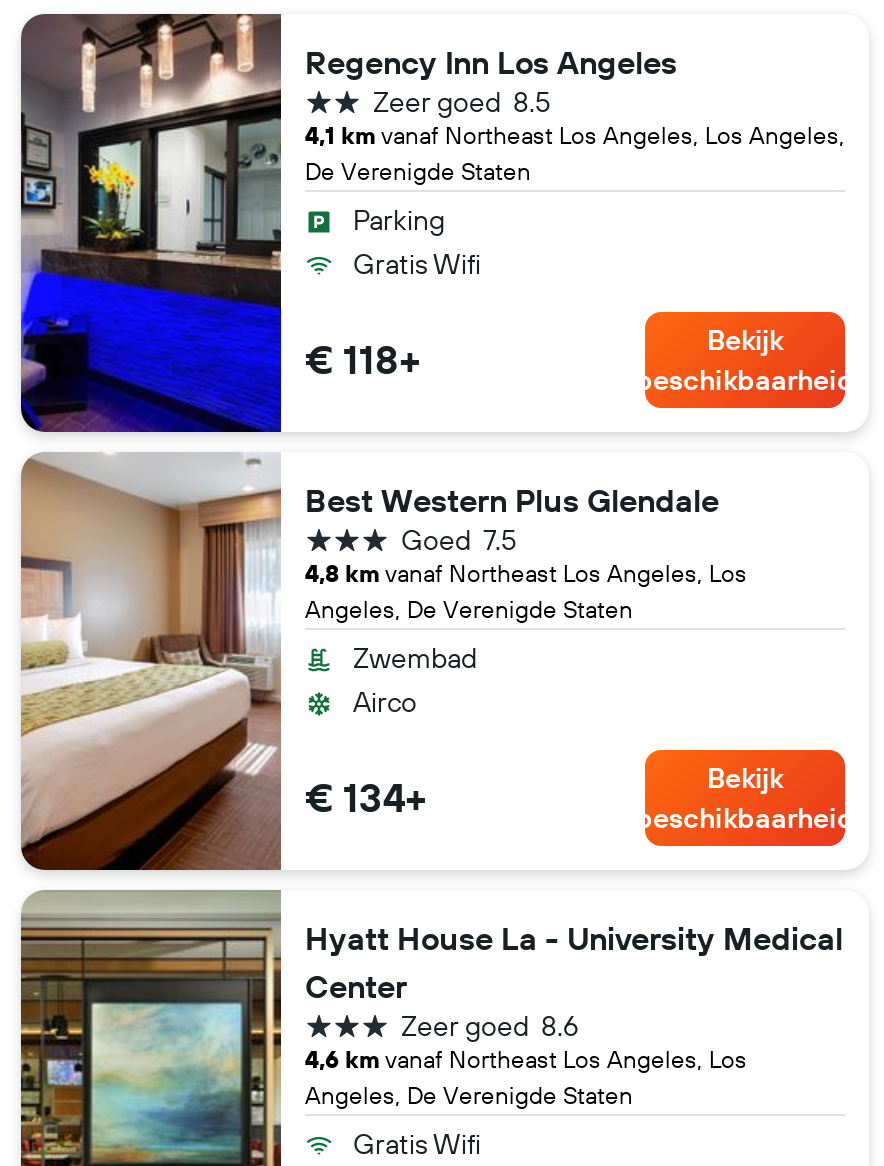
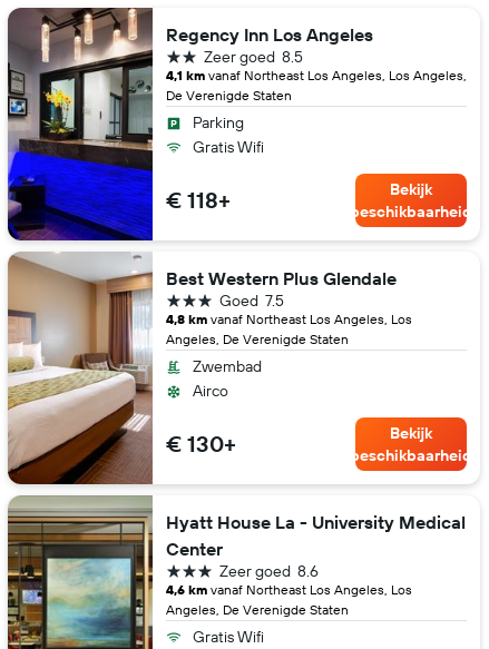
- € 134+
+ € 130+
